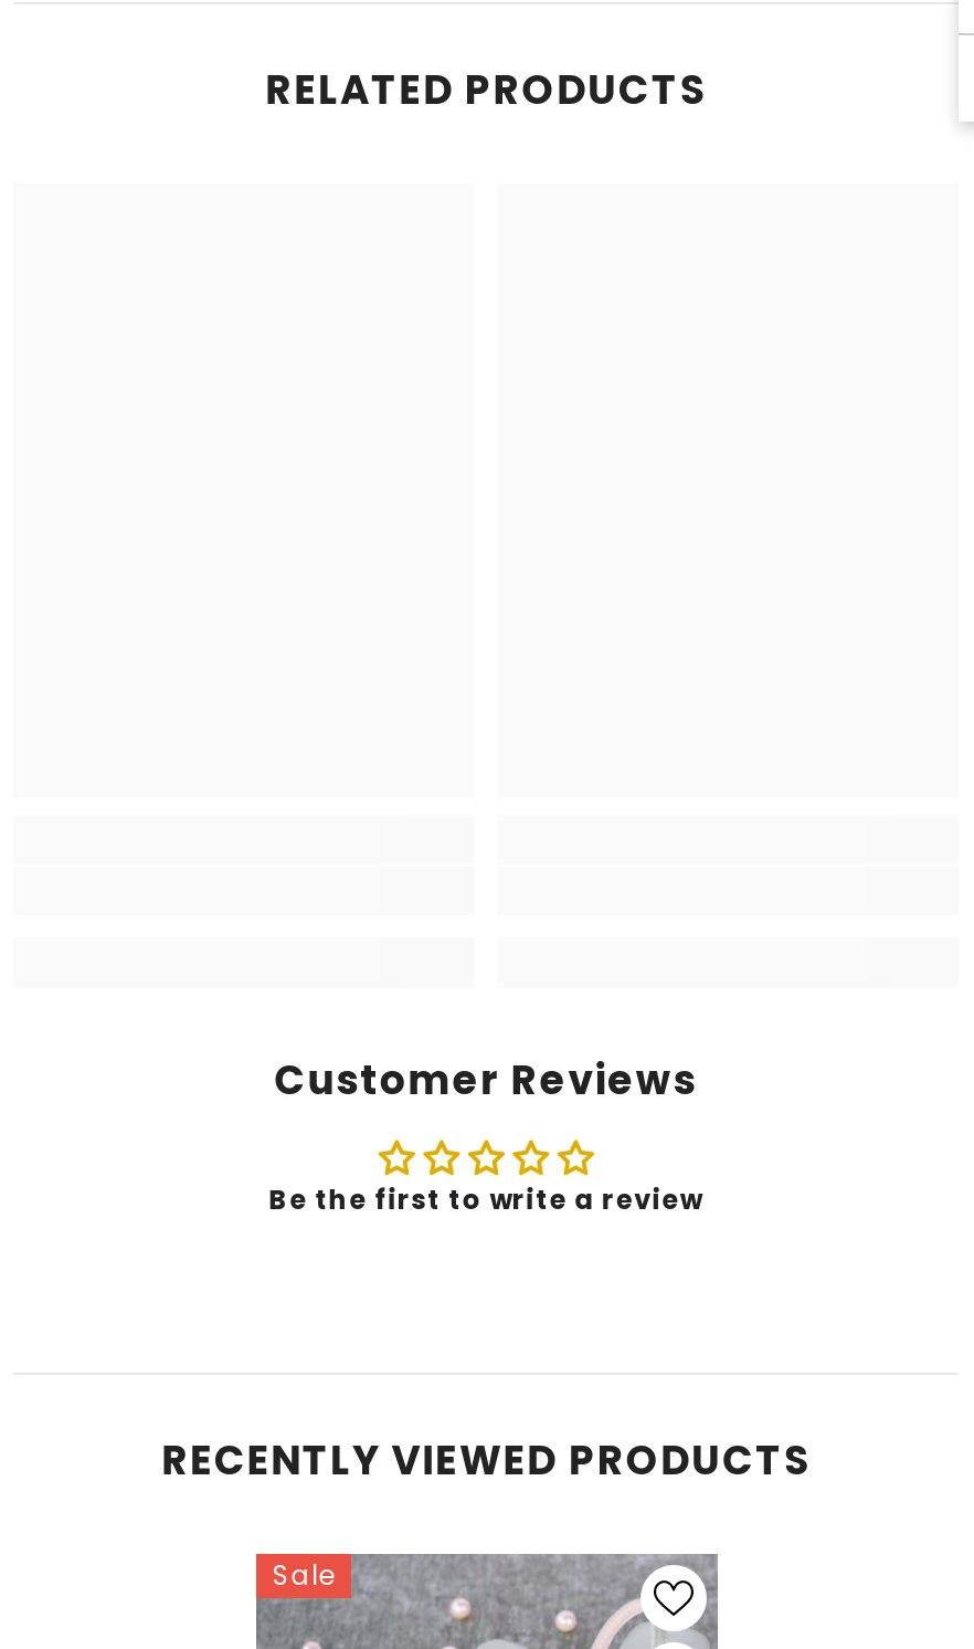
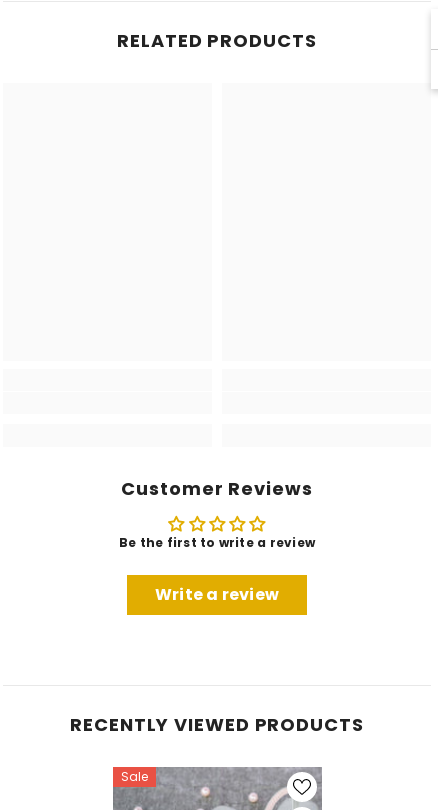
+ Write a review
